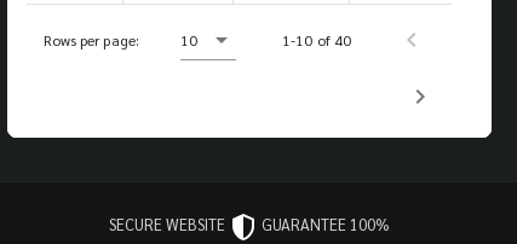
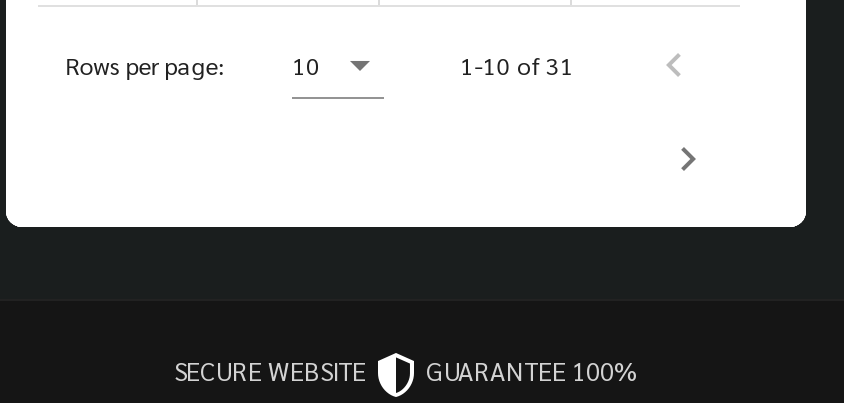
- 1-10 of 40
+ 1-10 of 31
